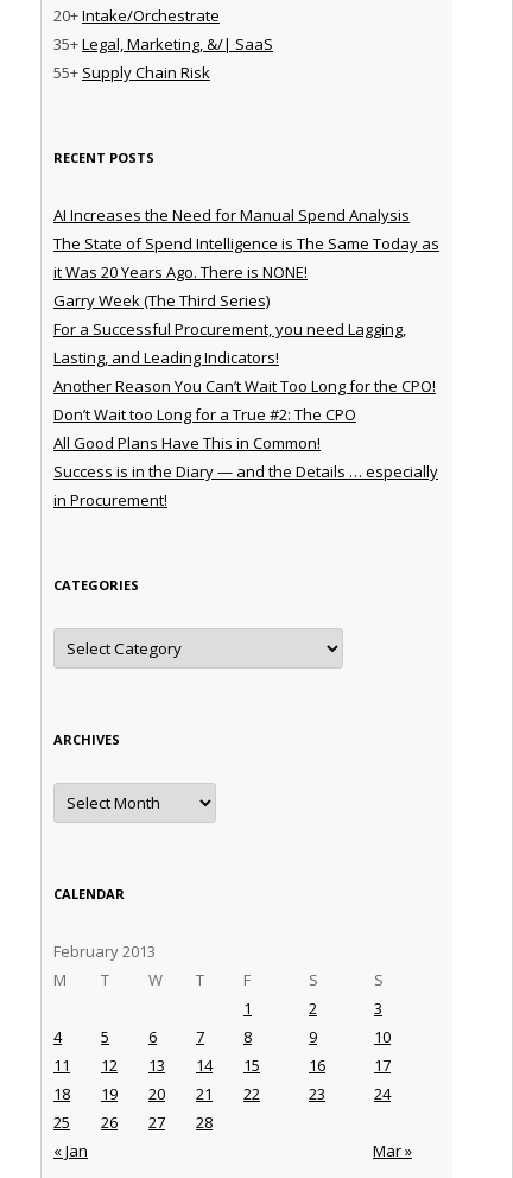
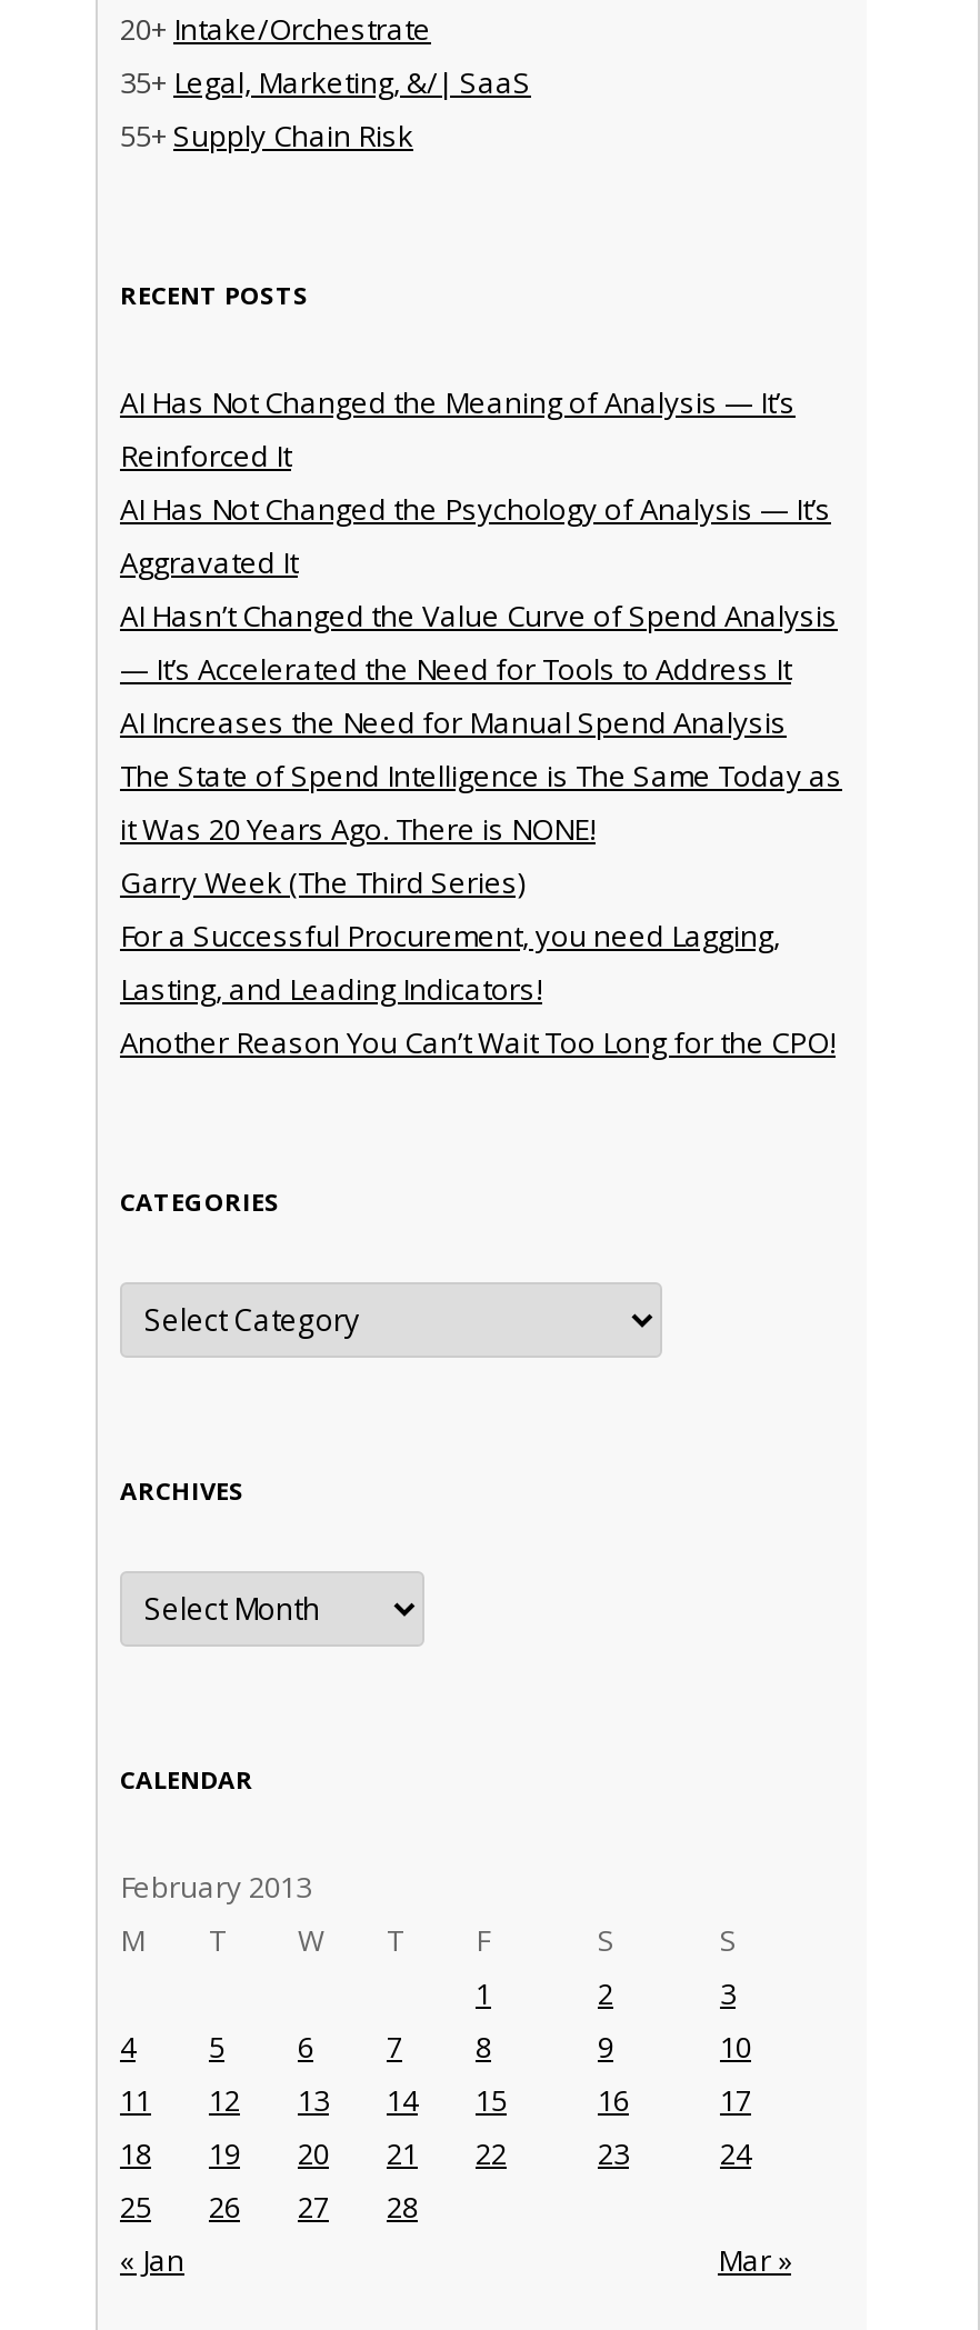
+ AI Has Not Changed the Meaning of Analysis — It’s
+ Reinforced It
+ AI Has Not Changed the Psychology of Analysis — It’s
+ Aggravated It
+ AI Hasn’t Changed the Value Curve of Spend Analysis
+ — It’s Accelerated the Need for Tools to Address It

moved down: AI Increases the Need for Manual Spend Analysis | The State of Spend Intelligence is The Same Today as | it Was 20 Years Ago. There is NONE! | Garry Week (The Third Series) | For a Successful Procurement, you need Lagging, | Lasting, and Leading Indicators! | Another Reason You Can’t Wait Too Long for the CPO!

- Don’t Wait too Long for a True #2: The CPO
- All Good Plans Have This in Common!
- Success is in the Diary — and the Details … especially
- in Procurement!
